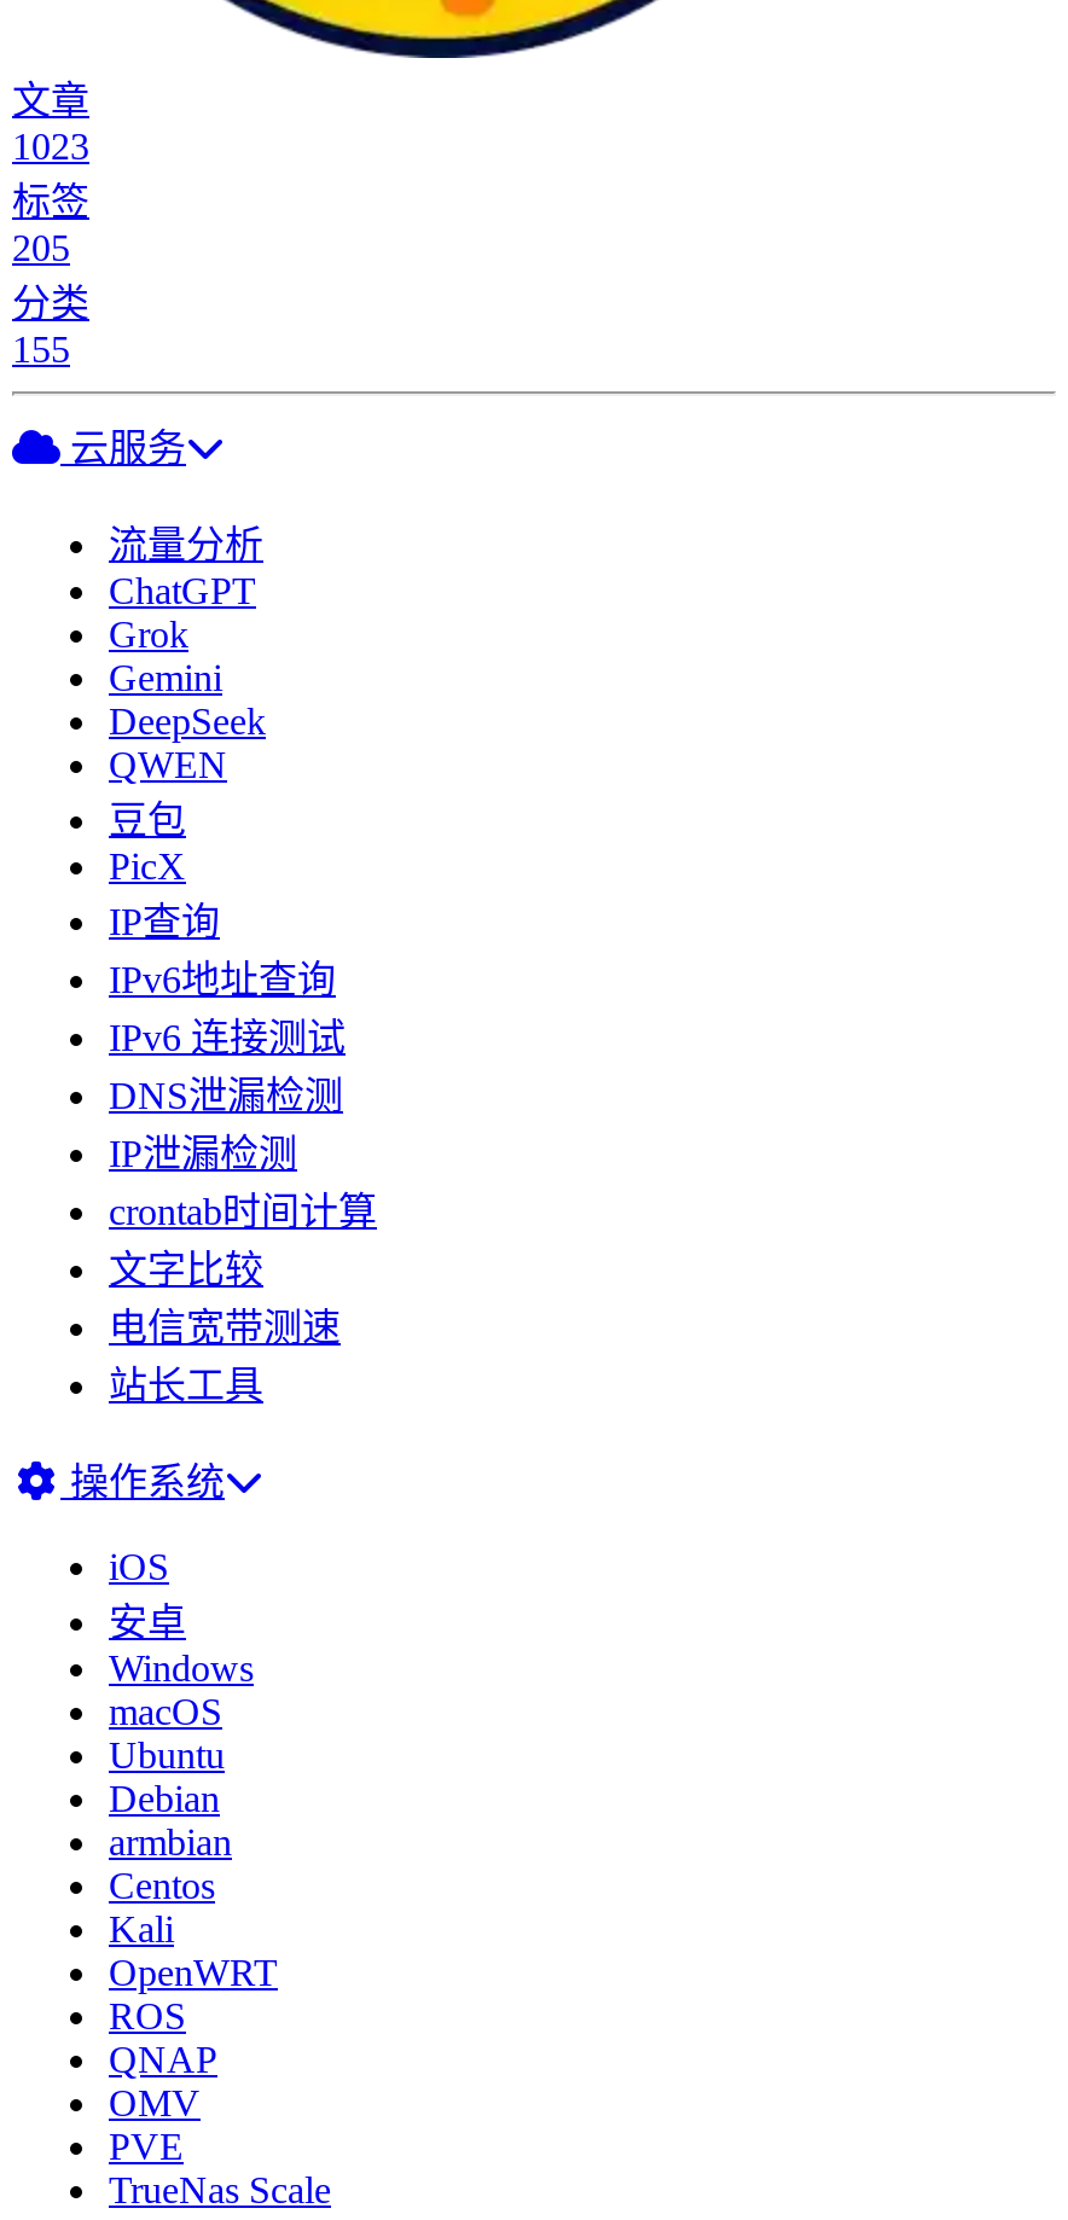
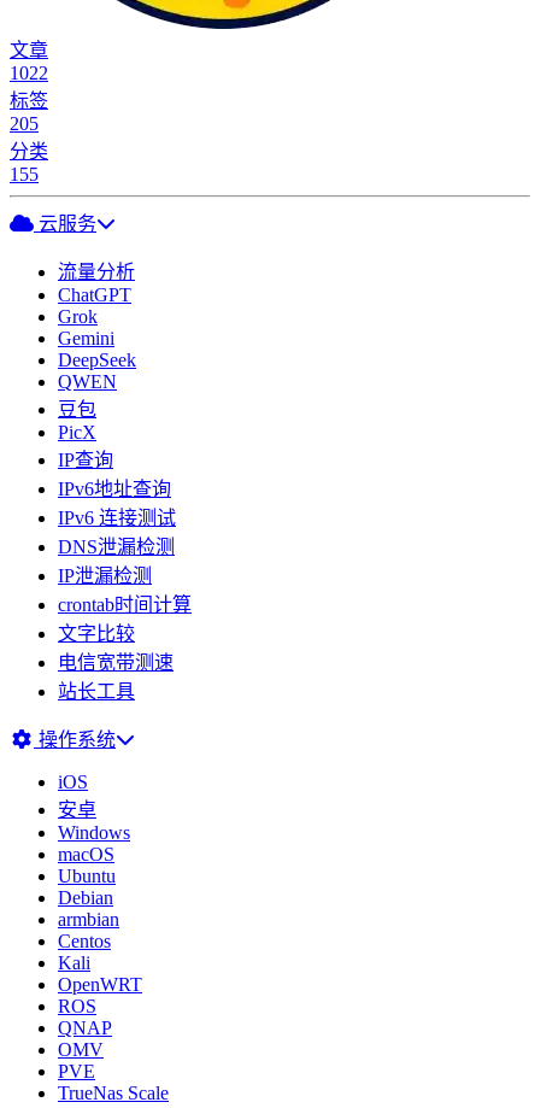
- 1023
+ 1022
